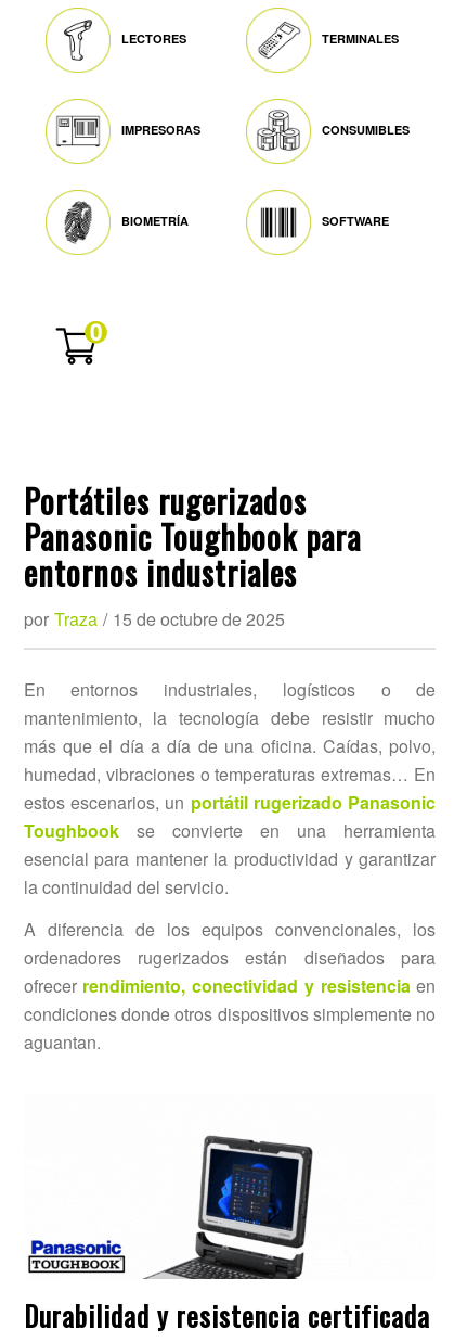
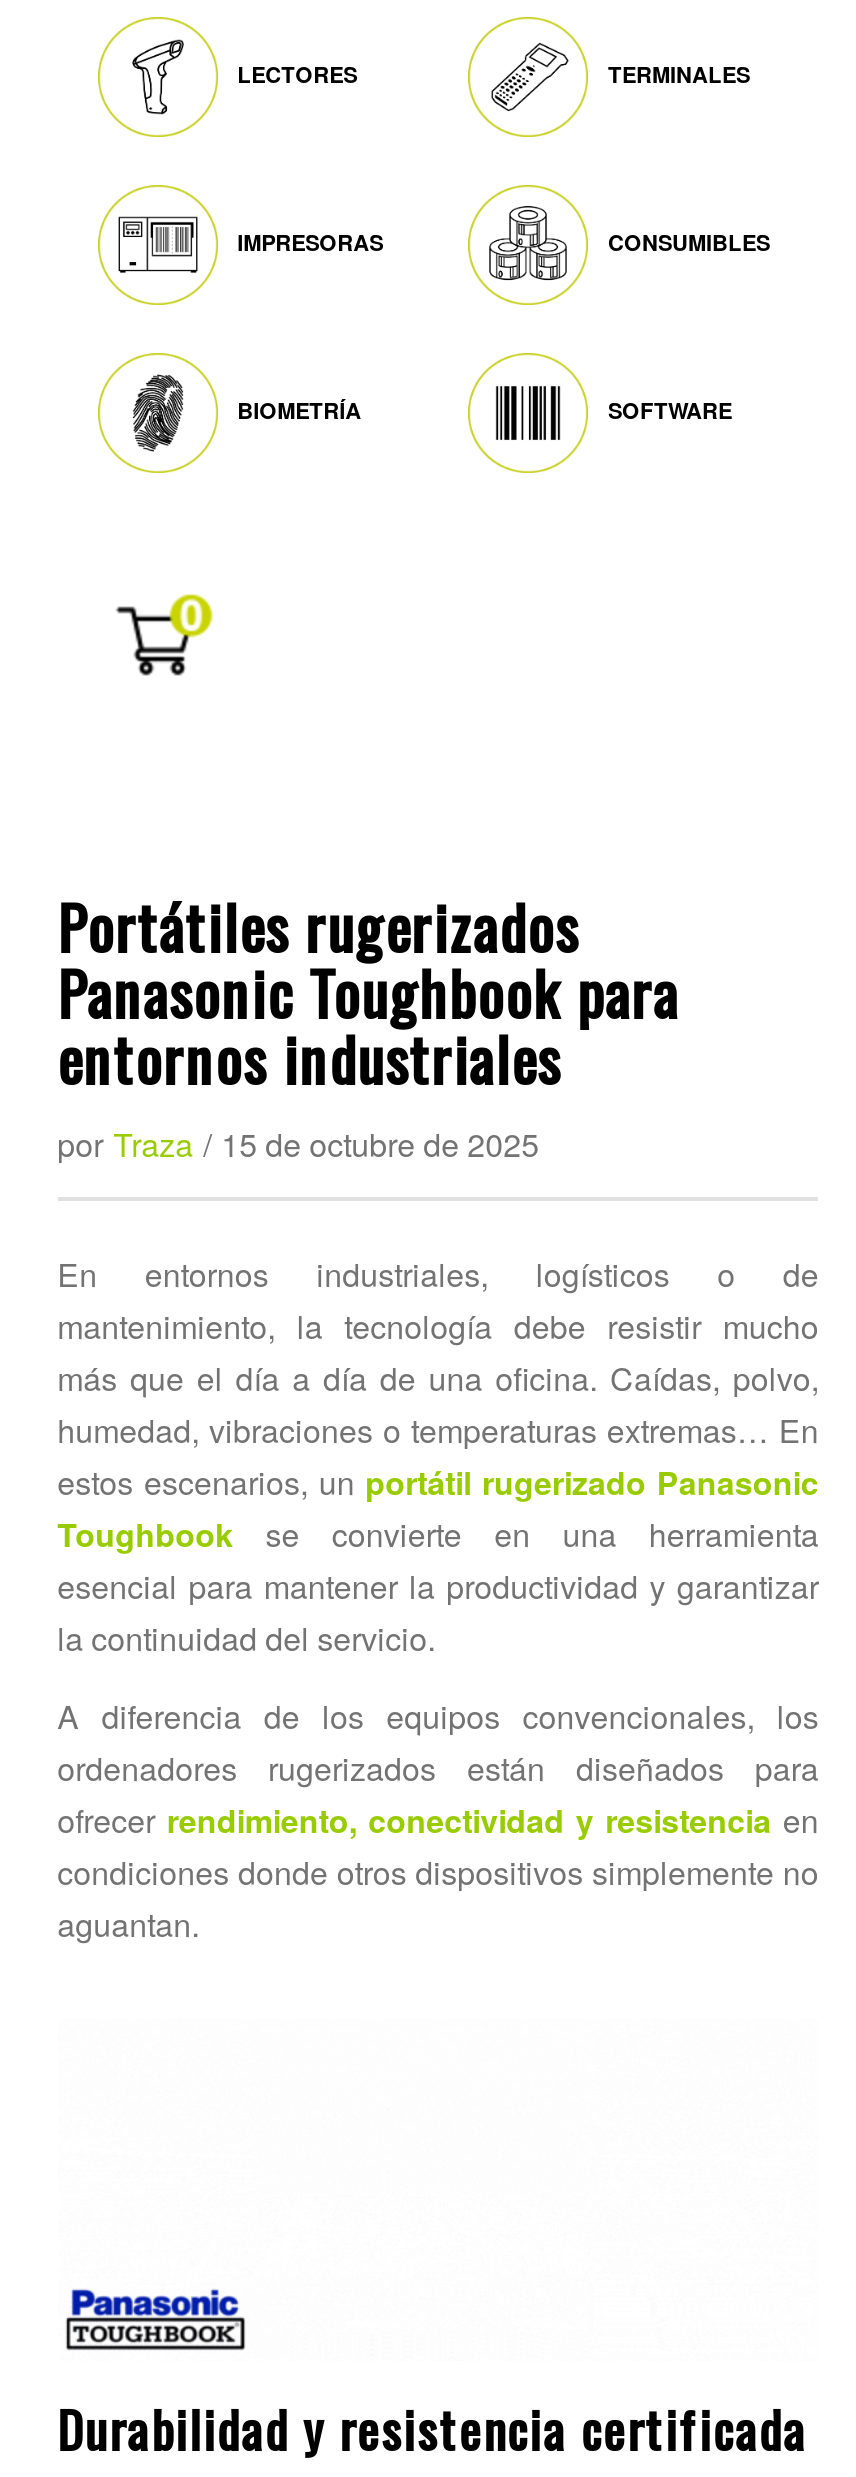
- [image]
